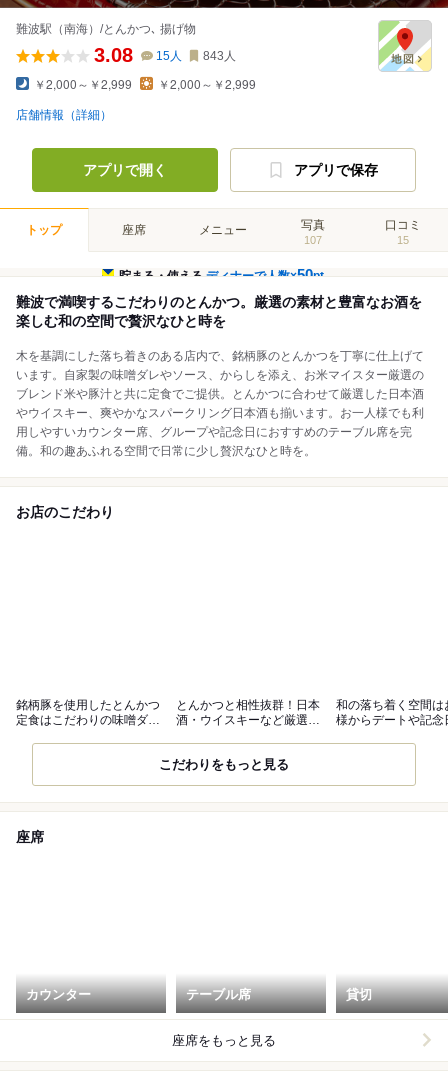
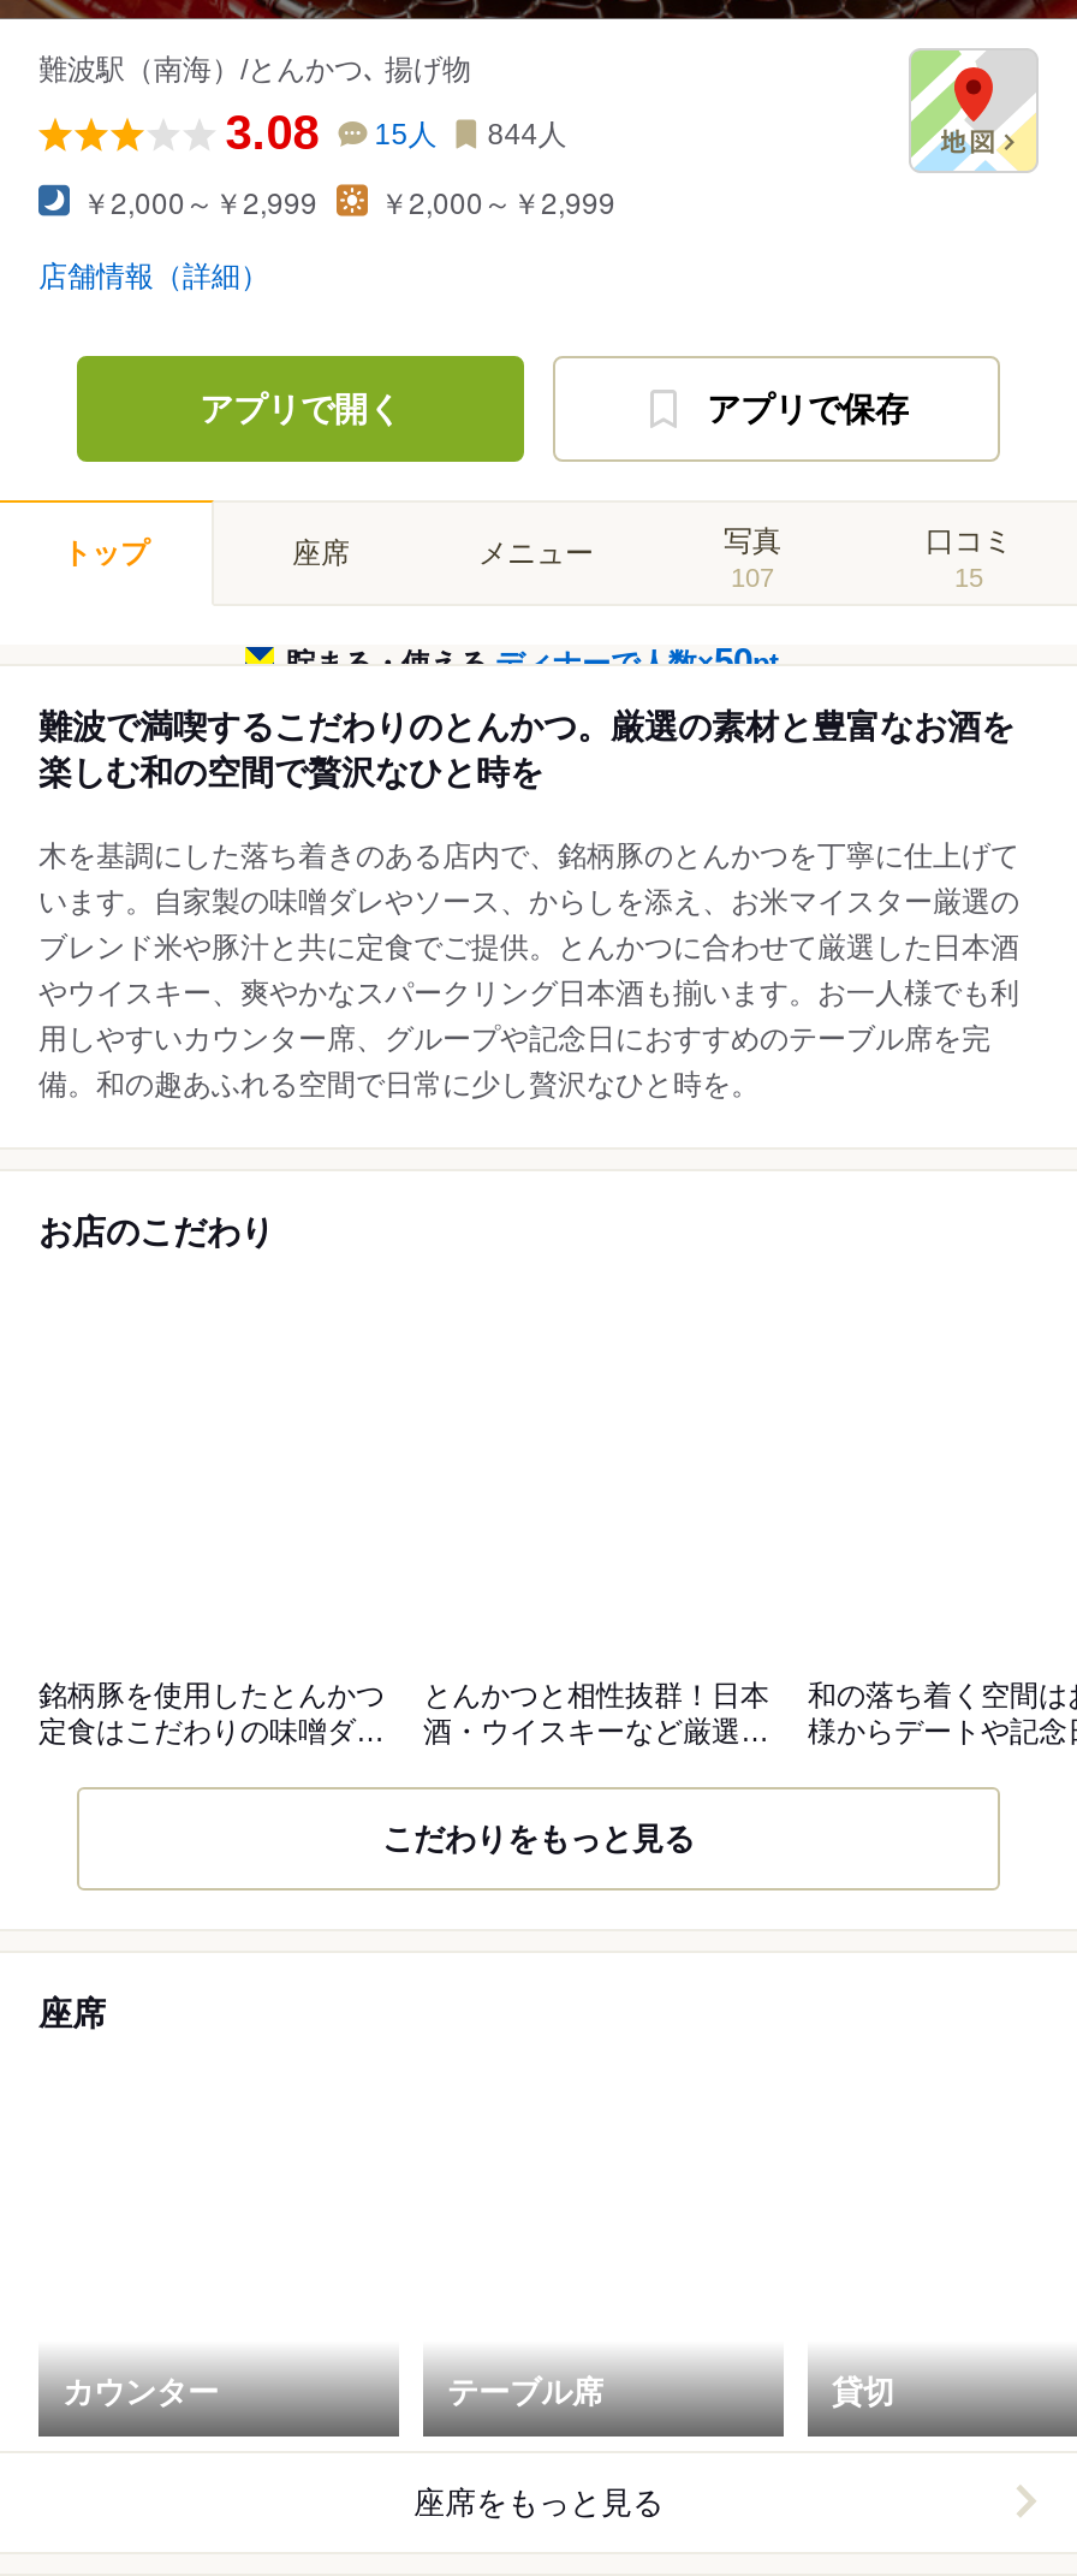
- 3.08 15人 843人
+ 3.08 15人 844人
